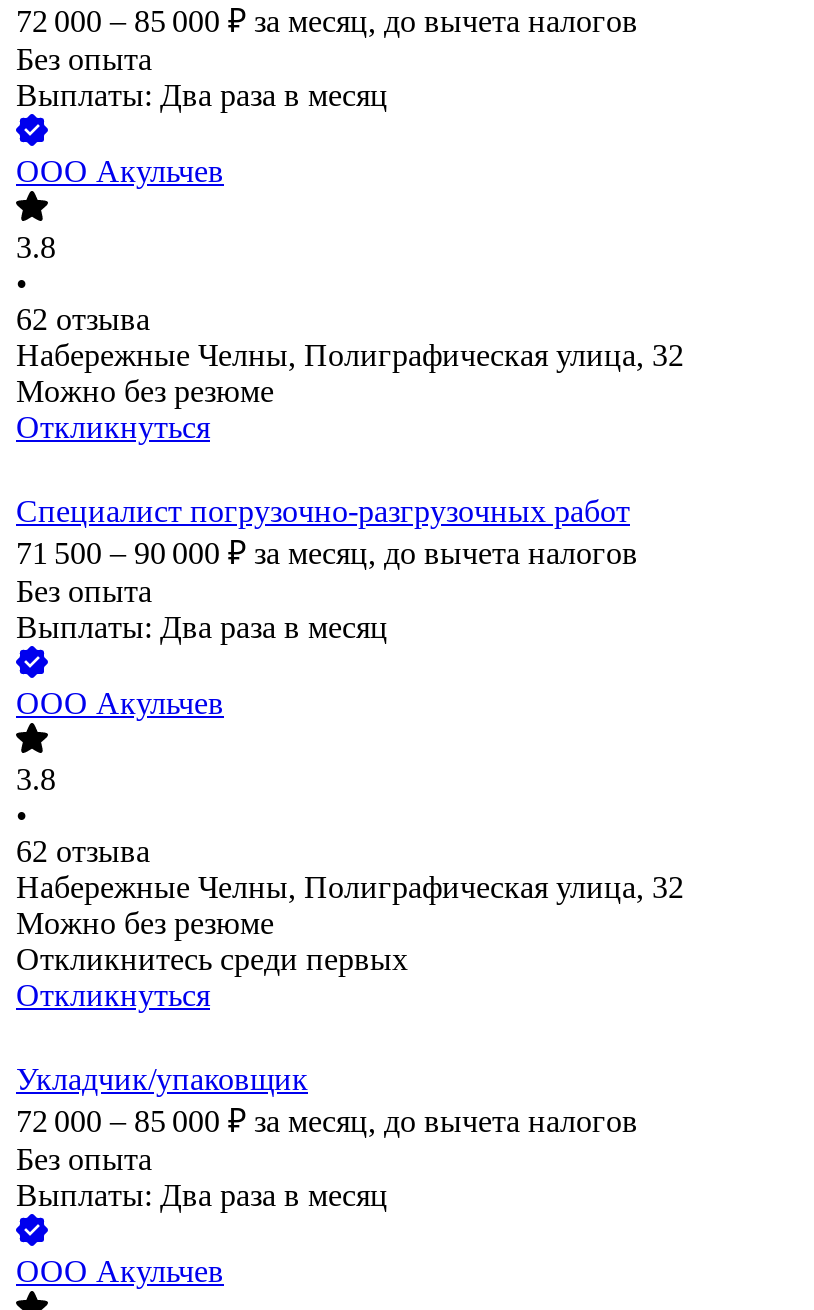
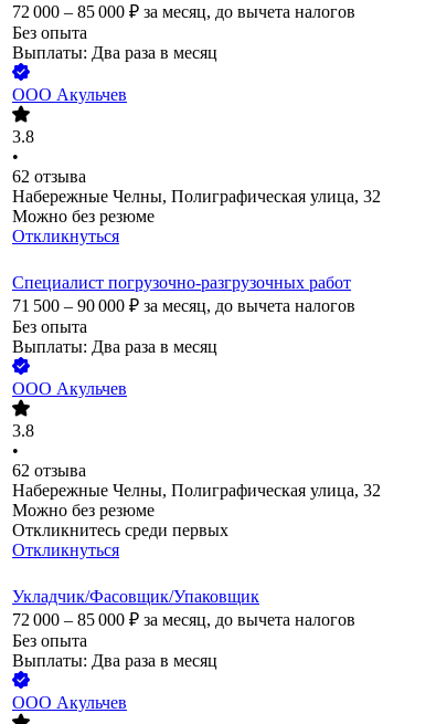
- Укладчик/упаковщик
+ Укладчик/Фасовщик/Упаковщик
